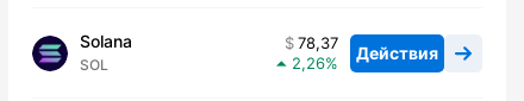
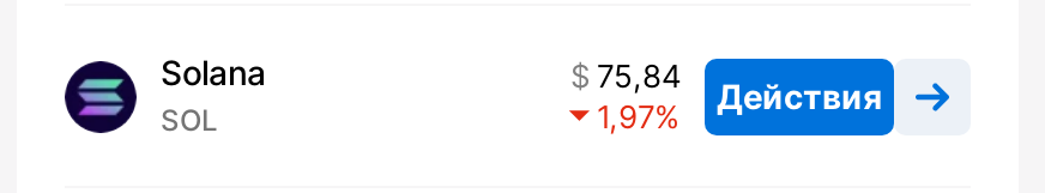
- 78,37 Действия
+ 75,84 Действия

- 2,26
+ 1,97
